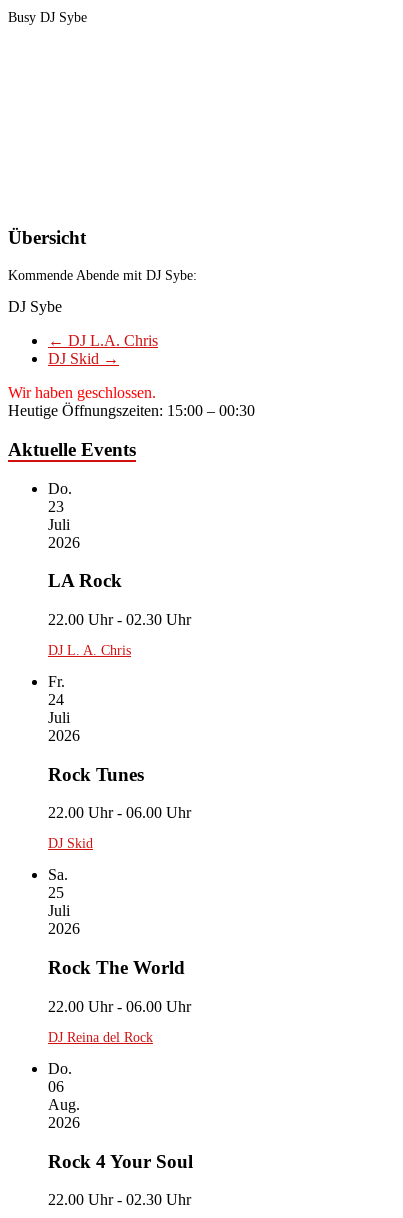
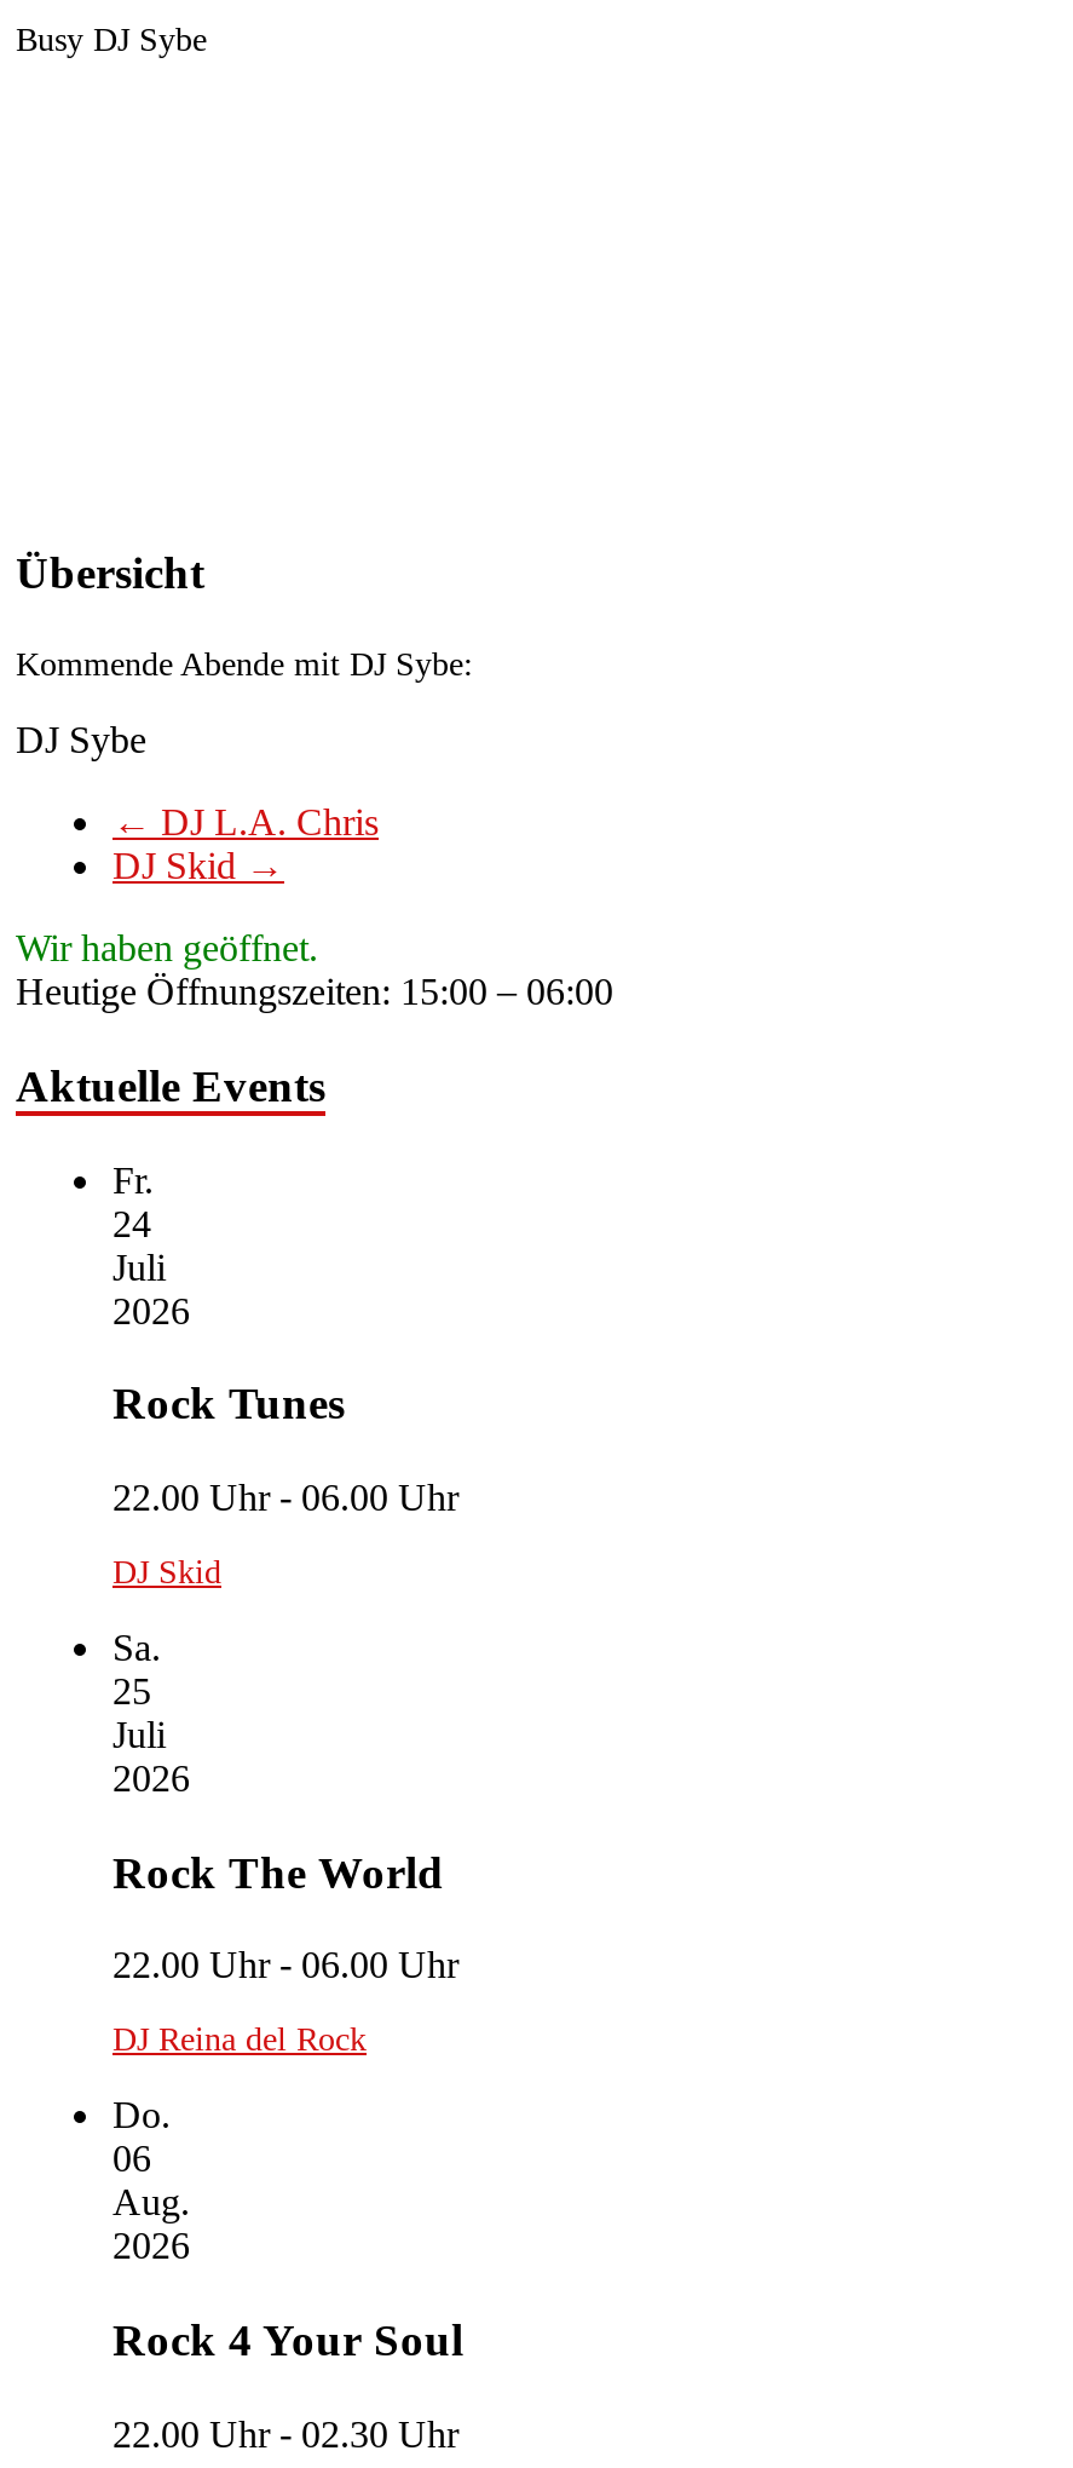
- Wir haben geschlossen.
+ Wir haben geöffnet.

- Heutige Öffnungszeiten: 15:00 – 00:30
+ Heutige Öffnungszeiten: 15:00 – 06:00

- Do.
- 23
- Juli
- 2026
- LA Rock
- 22.00 Uhr - 02.30 Uhr
- DJ L. A. Chris
